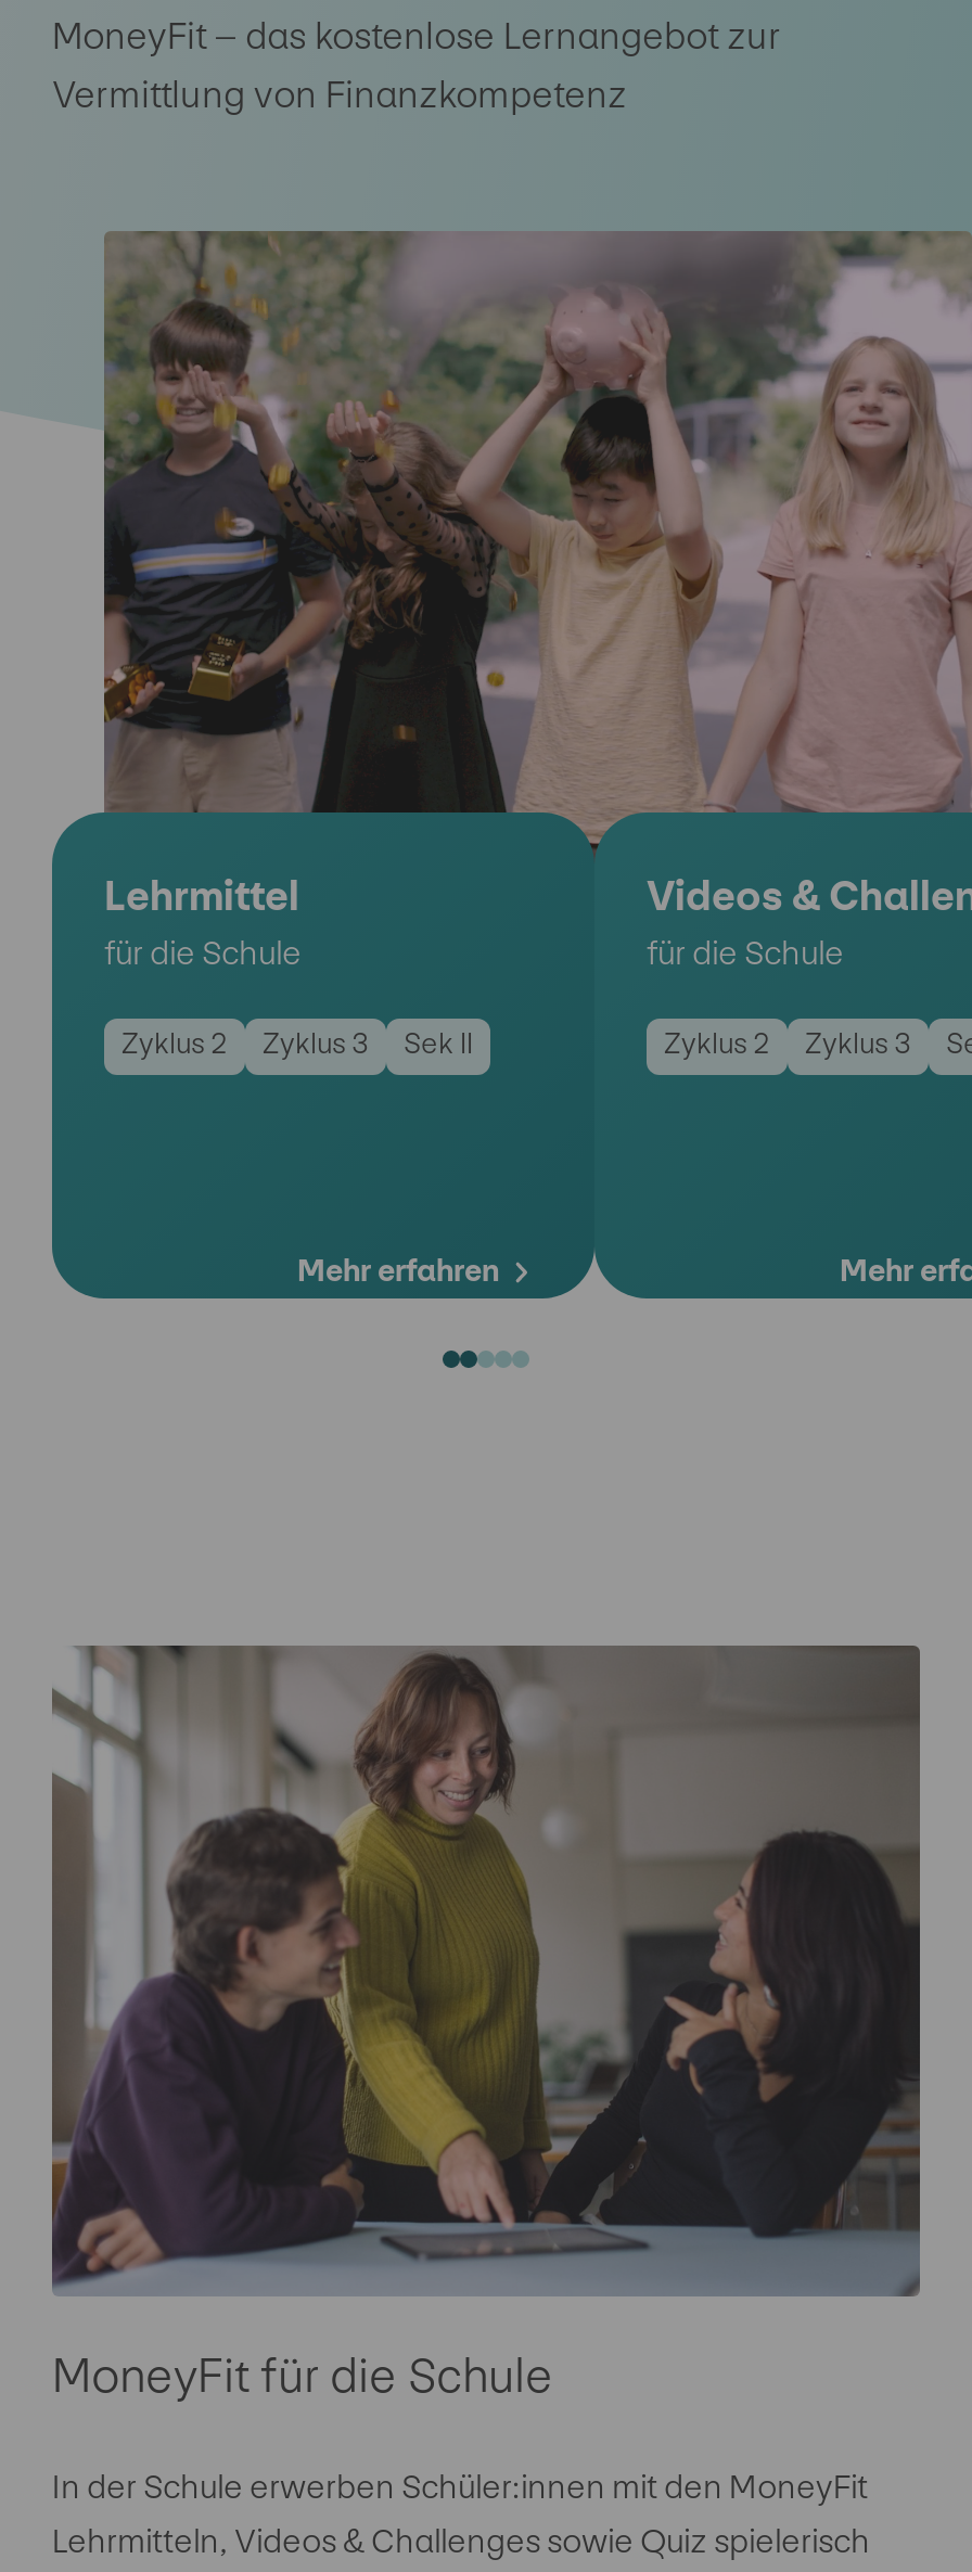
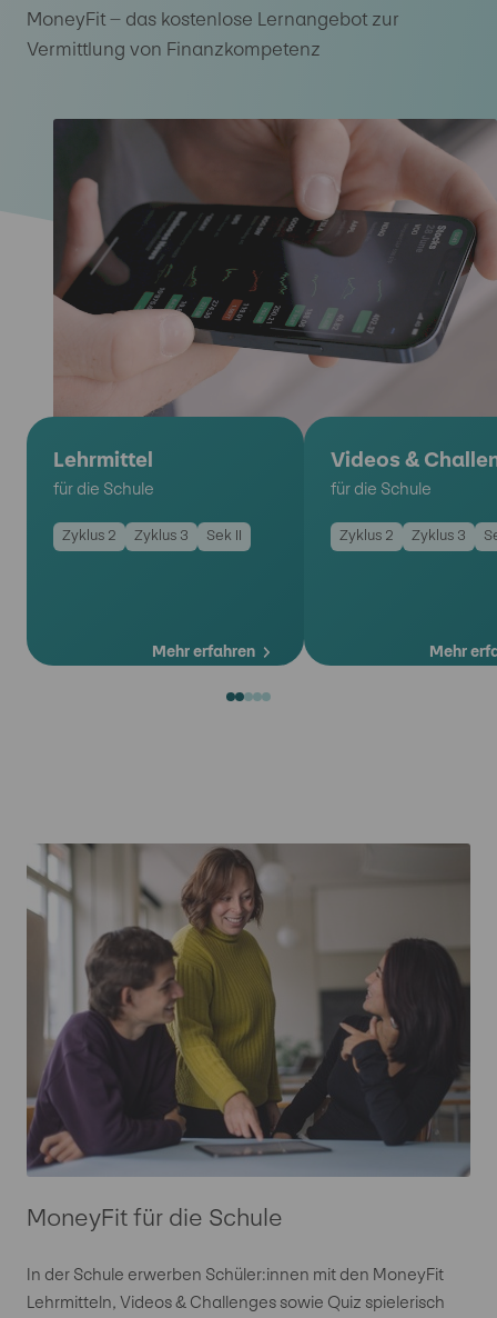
- [image]
+ [image]
